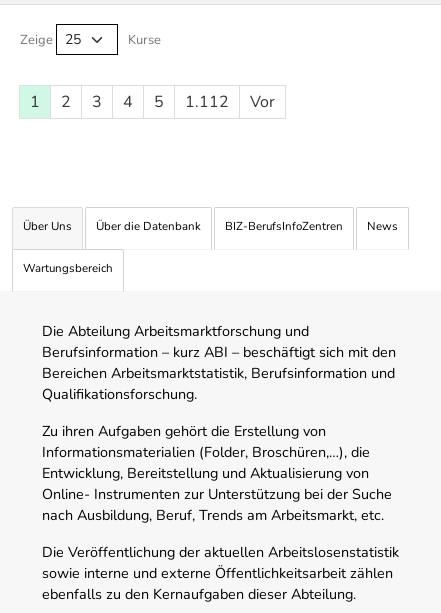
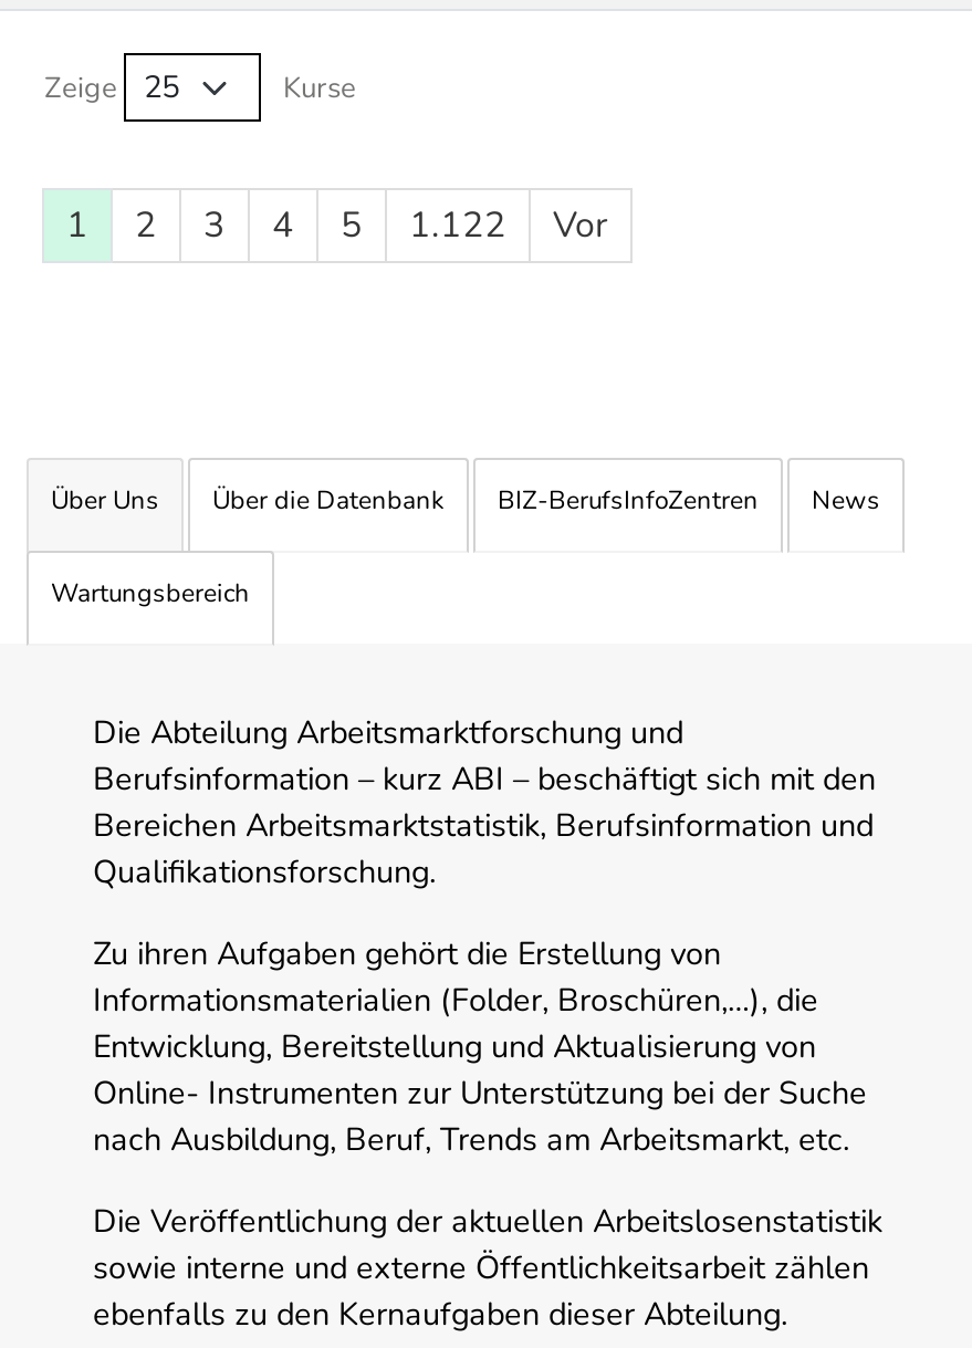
- 1 2 3 4 5 1.112 Vor
+ 1 2 3 4 5 1.122 Vor
